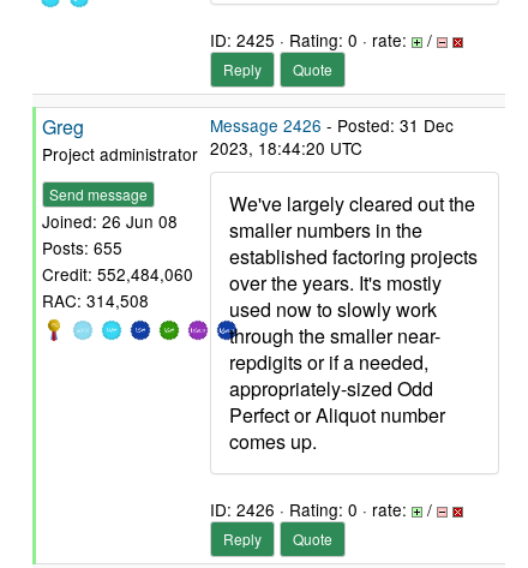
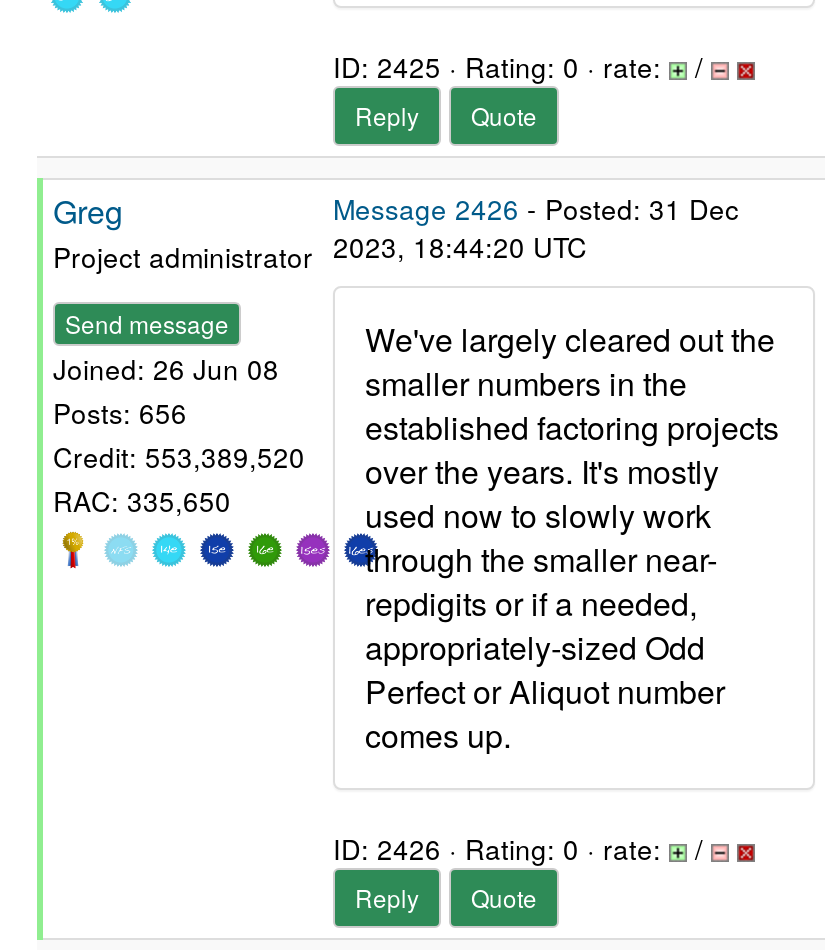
- Posts: 655
+ Posts: 656

- Credit: 552,484,060 over the years. It's mostly
+ Credit: 553,389,520 over the years. It's mostly

- RAC: 314,508
+ RAC: 335,650
